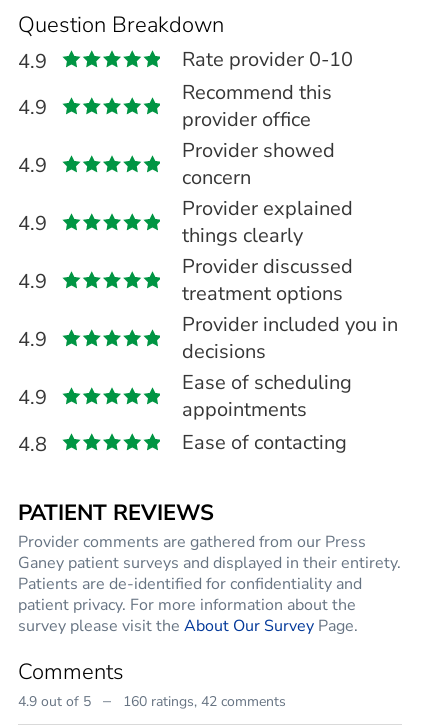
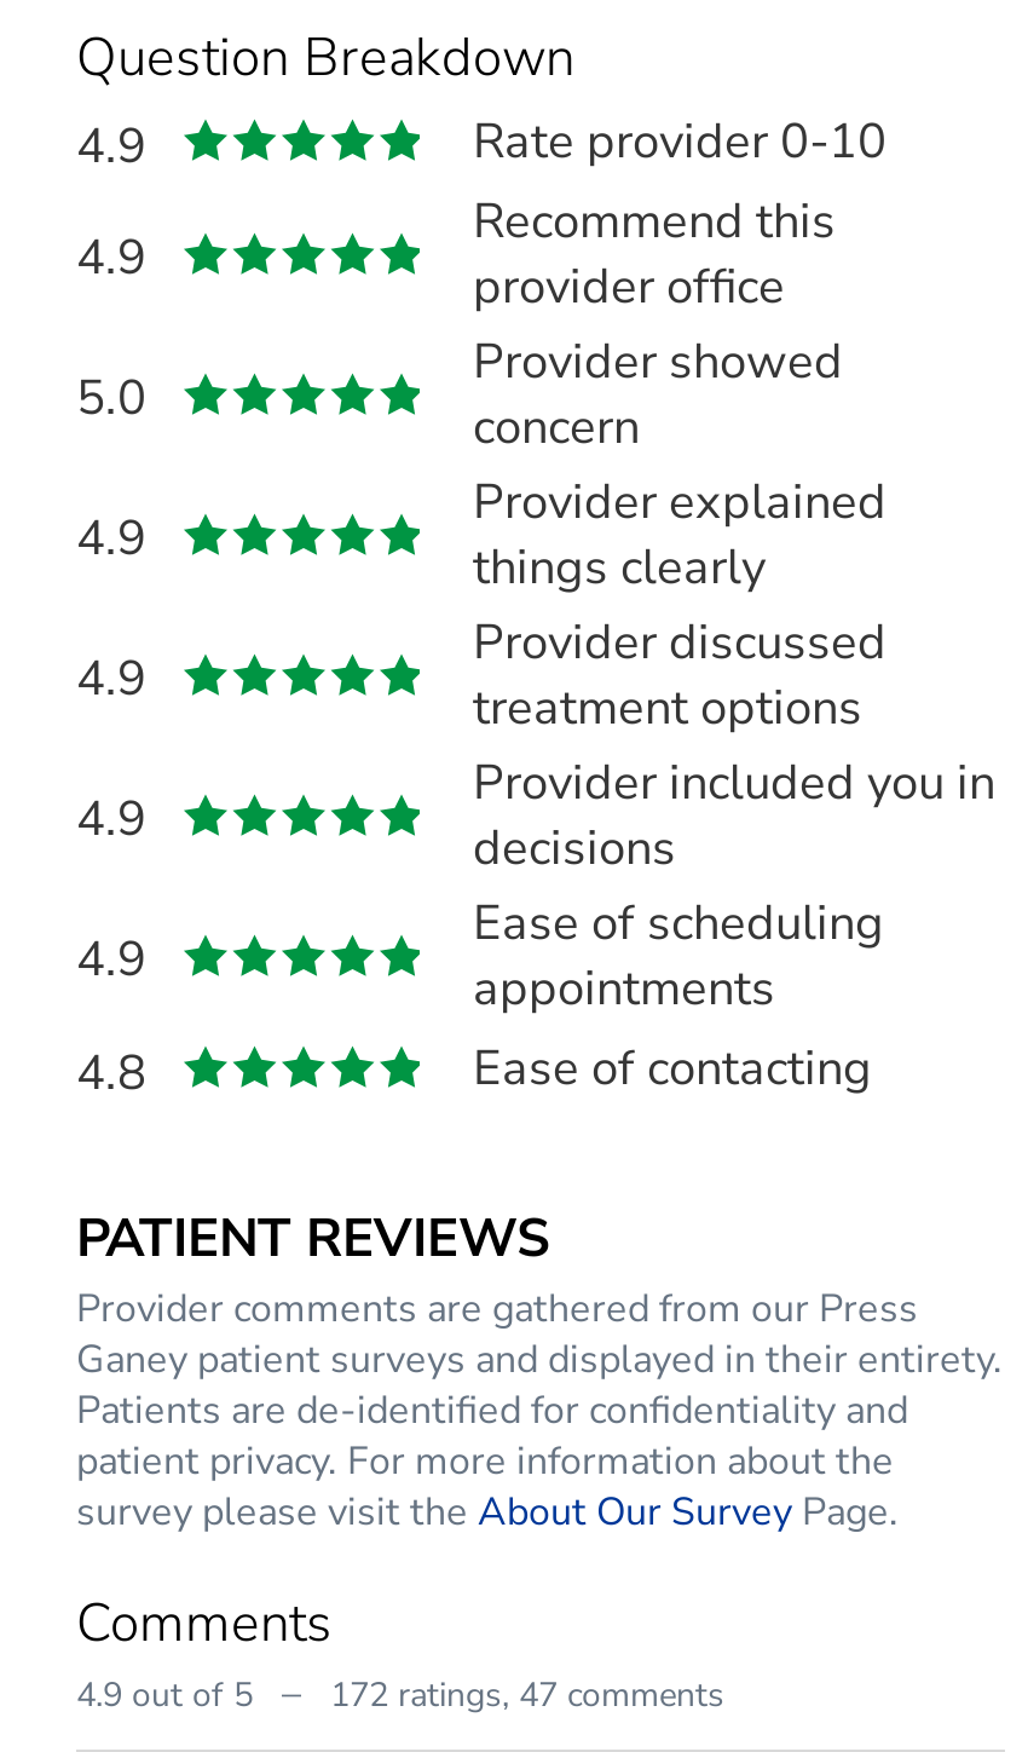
- 4.9
+ 5.0

- 160 ratings, 42 comments
+ 172 ratings, 47 comments
